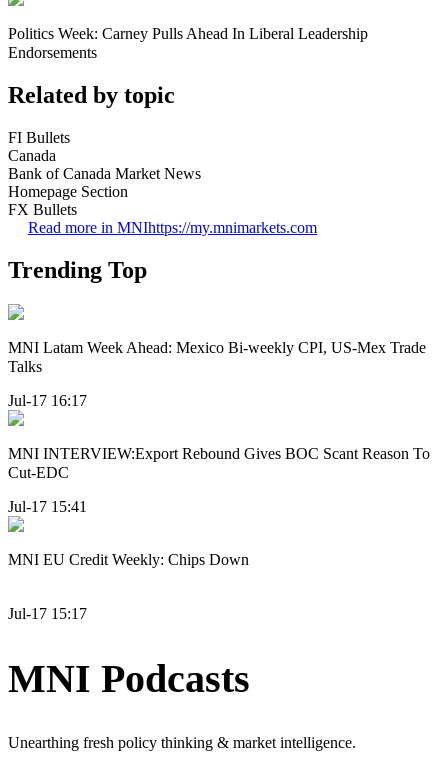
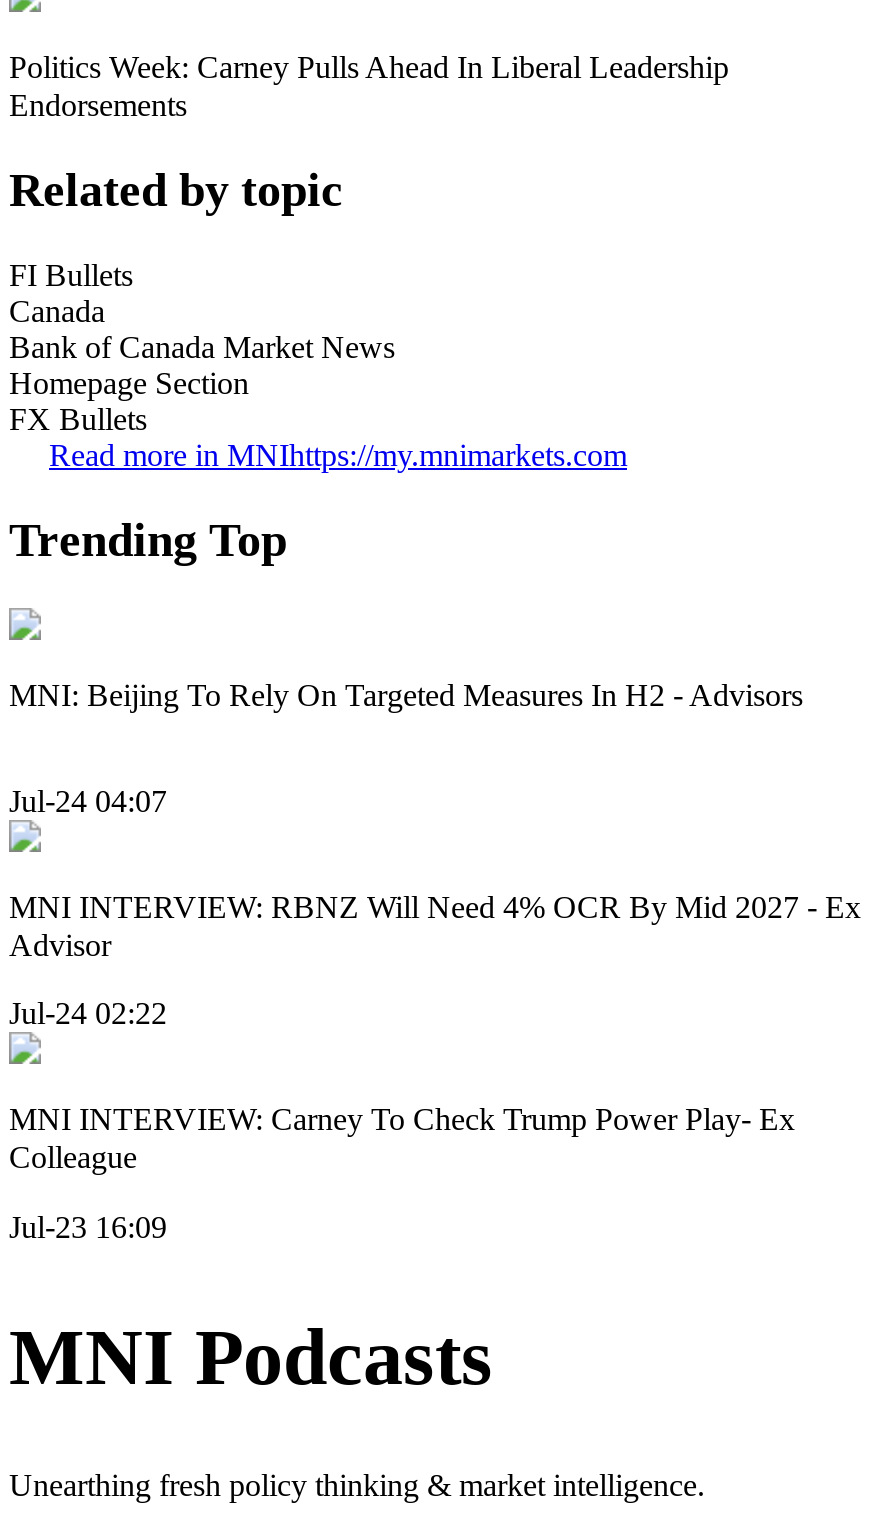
- MNI Latam Week Ahead: Mexico Bi-weekly CPI, US-Mex Trade
- Talks
+ MNI: Beijing To Rely On Targeted Measures In H2 - Advisors

- Jul-17 16:17
+ Jul-24 04:07

- MNI INTERVIEW:Export Rebound Gives BOC Scant Reason To
- Cut-EDC
+ MNI INTERVIEW: RBNZ Will Need 4% OCR By Mid 2027 - Ex
+ Advisor

- Jul-17 15:41
+ Jul-24 02:22

- MNI EU Credit Weekly: Chips Down
+ MNI INTERVIEW: Carney To Check Trump Power Play- Ex
+ Colleague

- Jul-17 15:17
+ Jul-23 16:09
